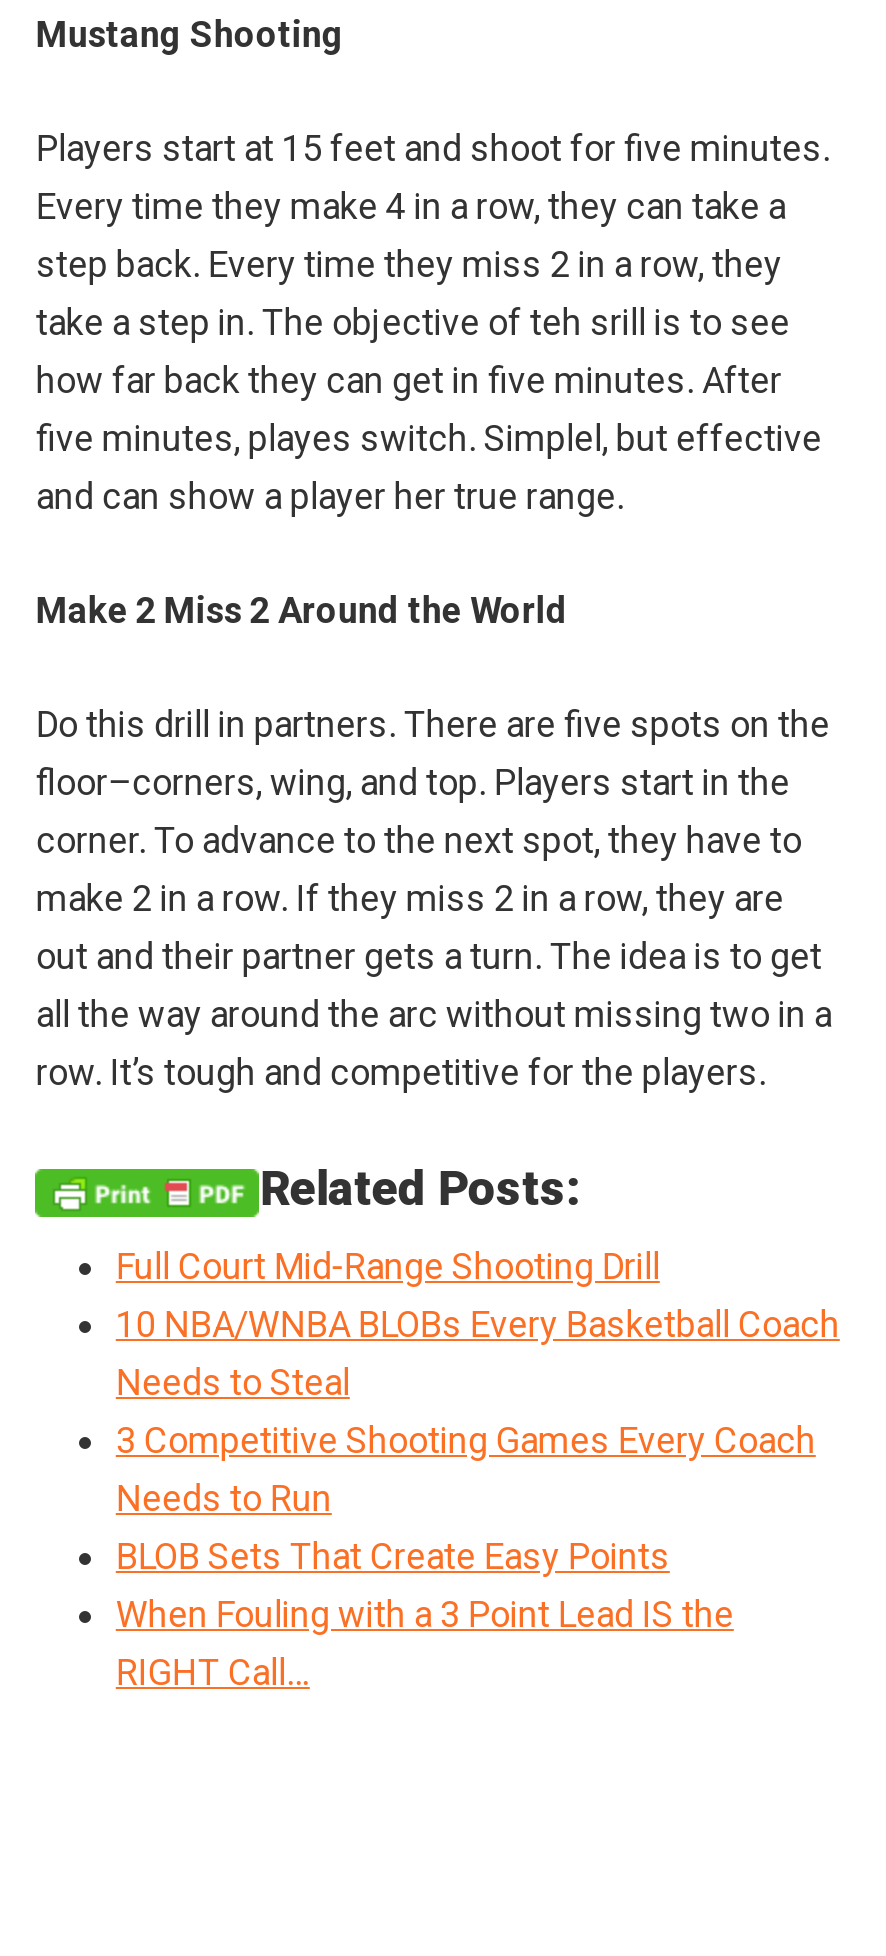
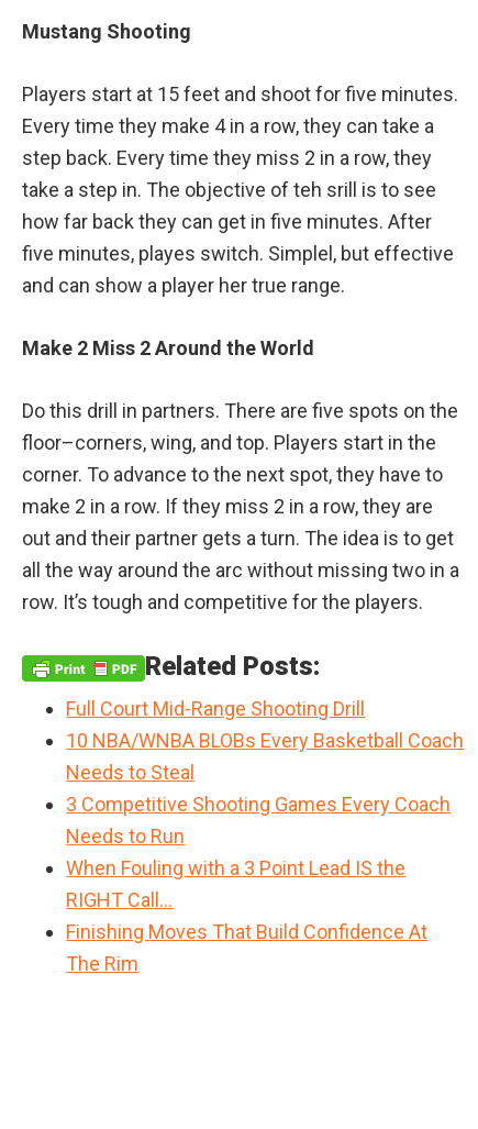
- BLOB Sets That Create Easy Points

moved up: When Fouling with a 3 Point Lead IS the | RIGHT Call…

+ Finishing Moves That Build Confidence At
+ The Rim
